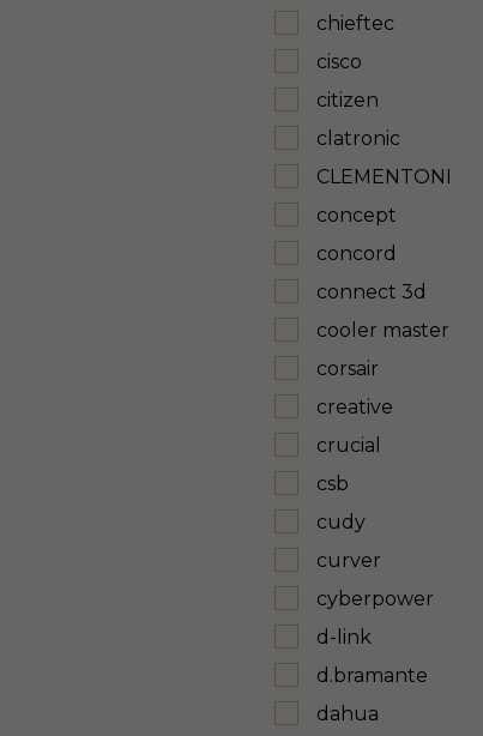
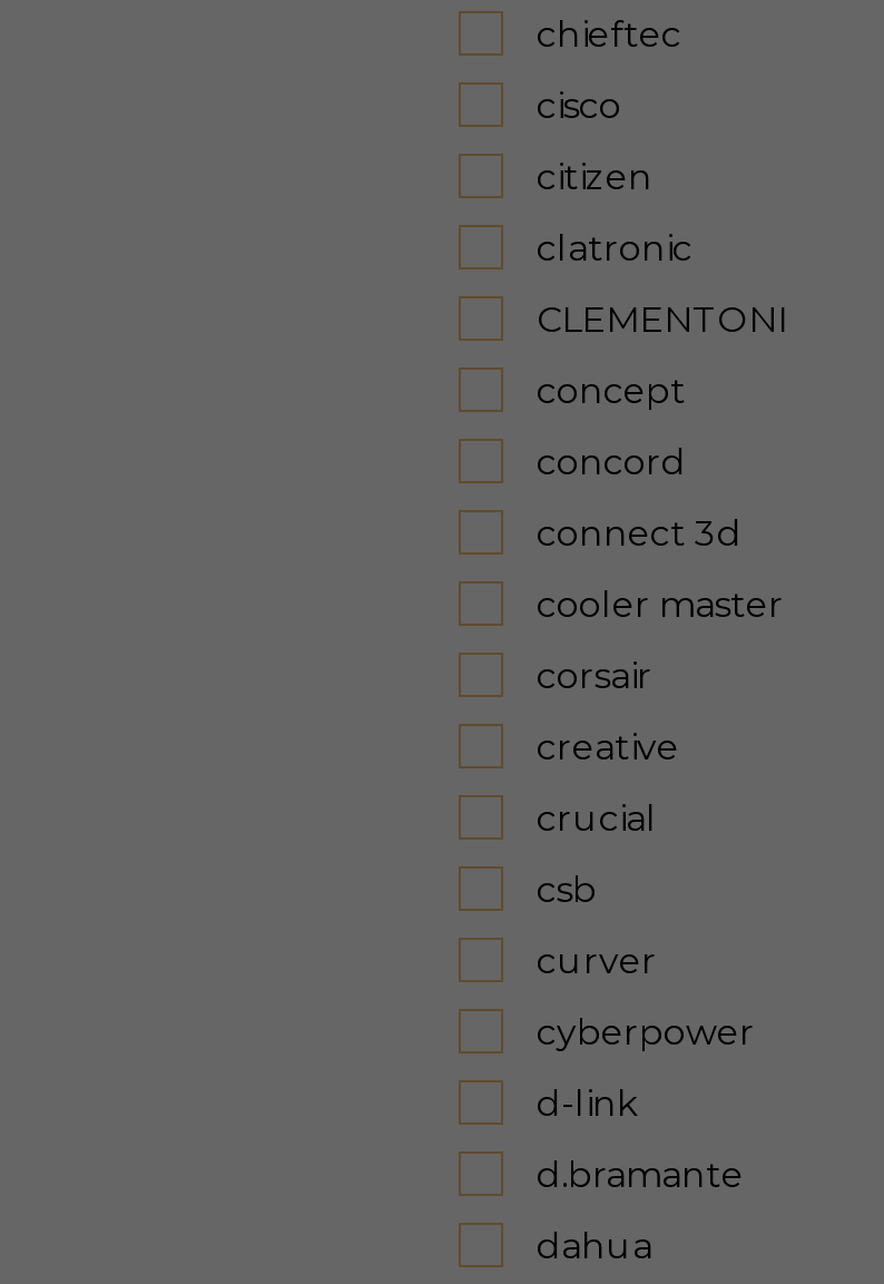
- cudy
